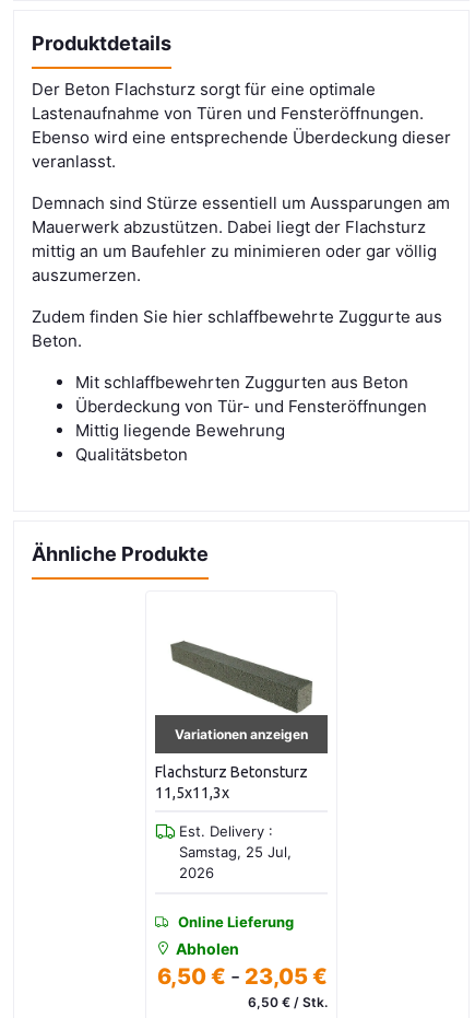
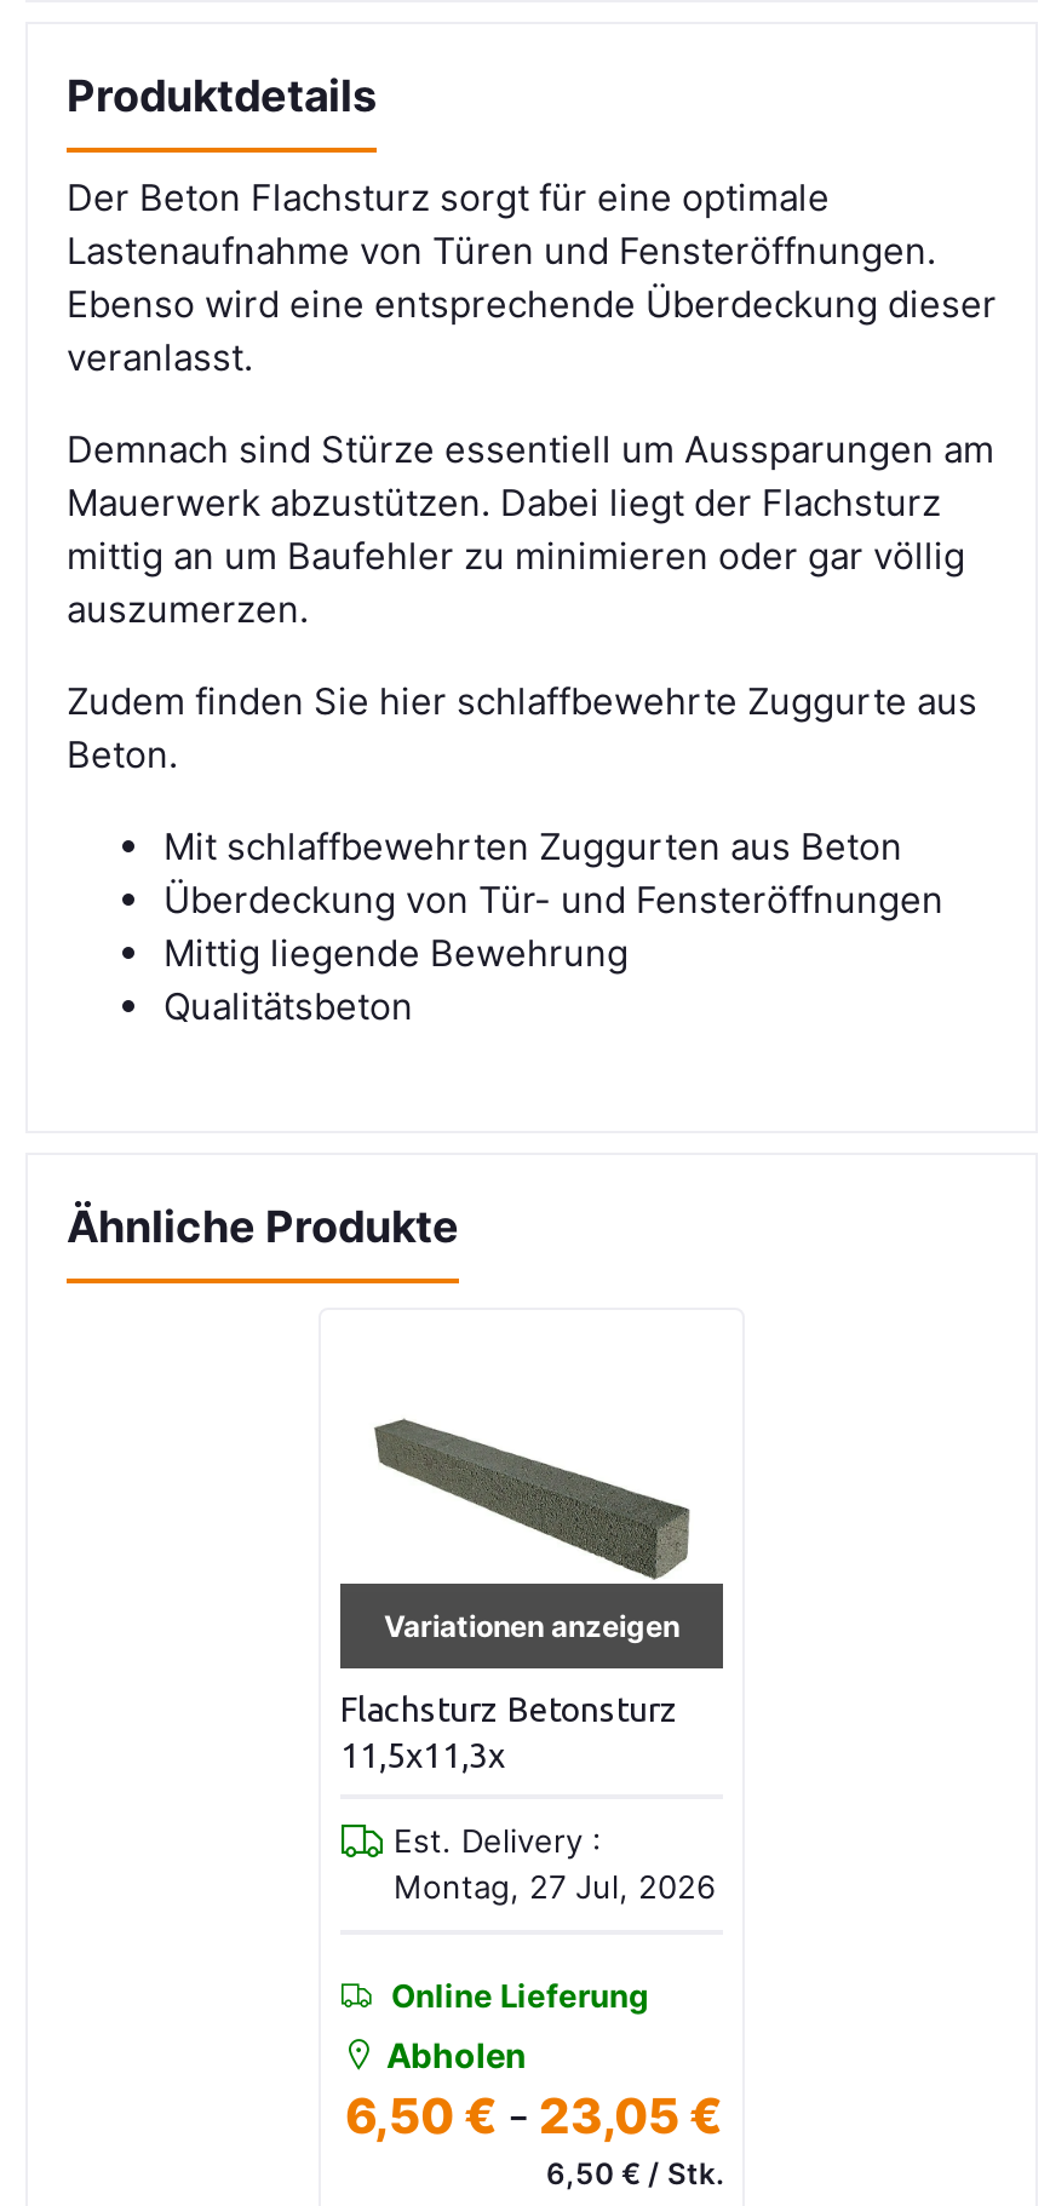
- Samstag, 25 Jul,
- 2026
+ Montag, 27 Jul, 2026
